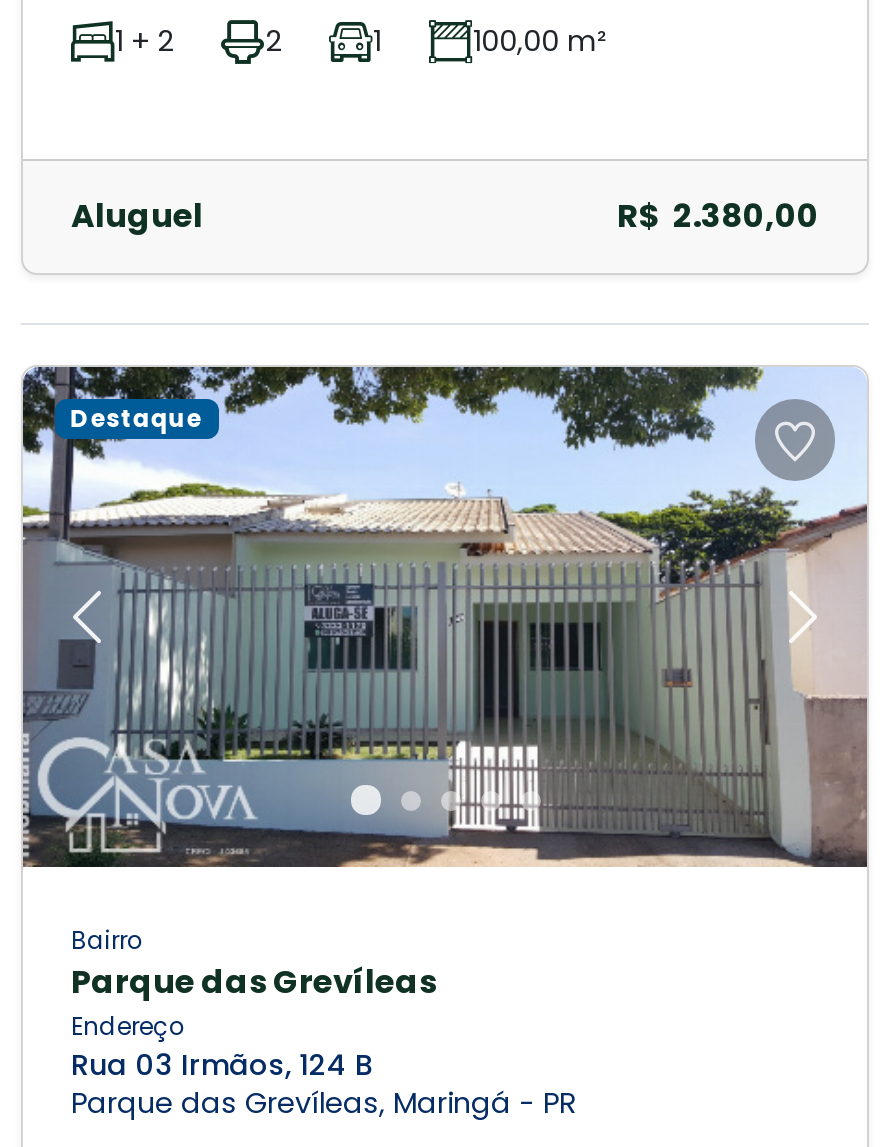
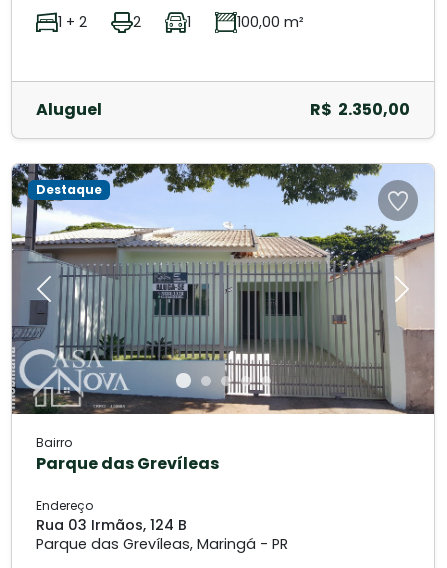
- R$ 2.380,00
+ R$ 2.350,00

moved up: [image] | Bairro | Parque das Grevíleas
